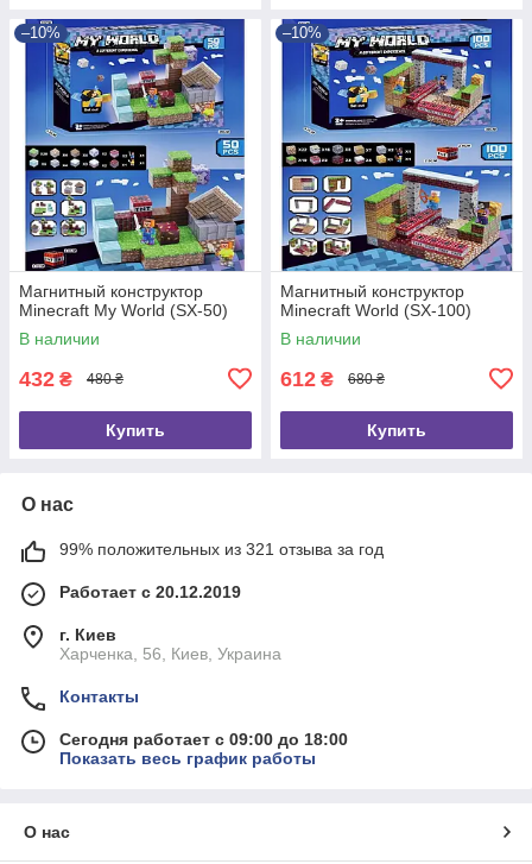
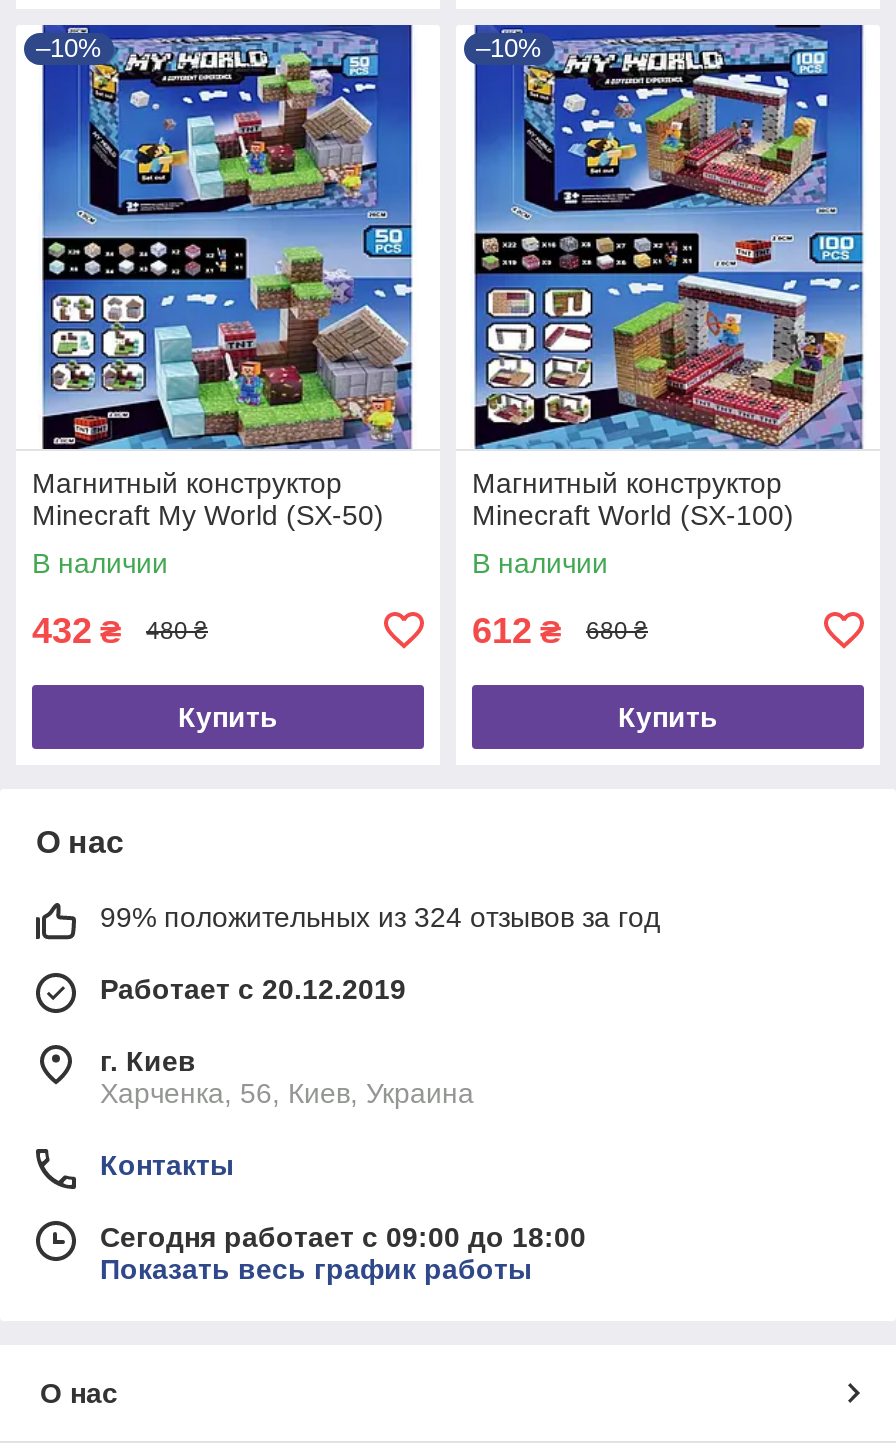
- 99% положительных из 321 отзыва за год
+ 99% положительных из 324 отзывов за год
